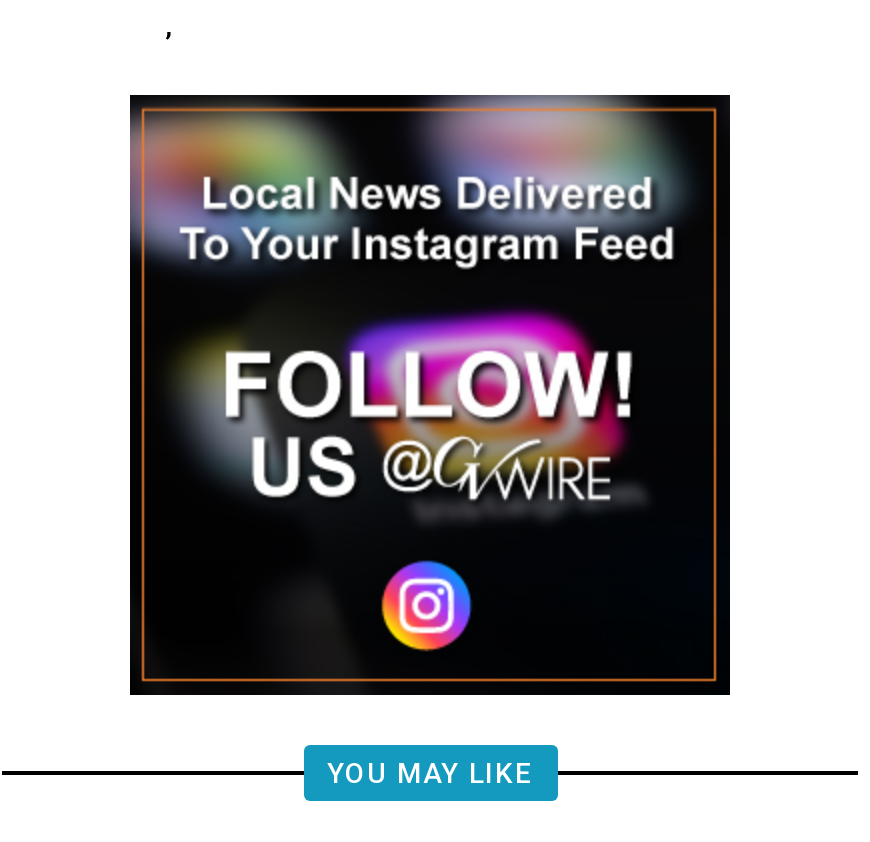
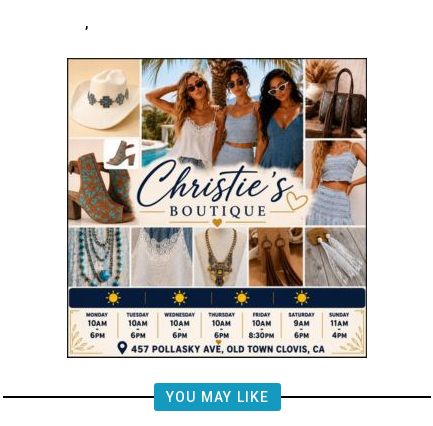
- [image]
+ [image]
